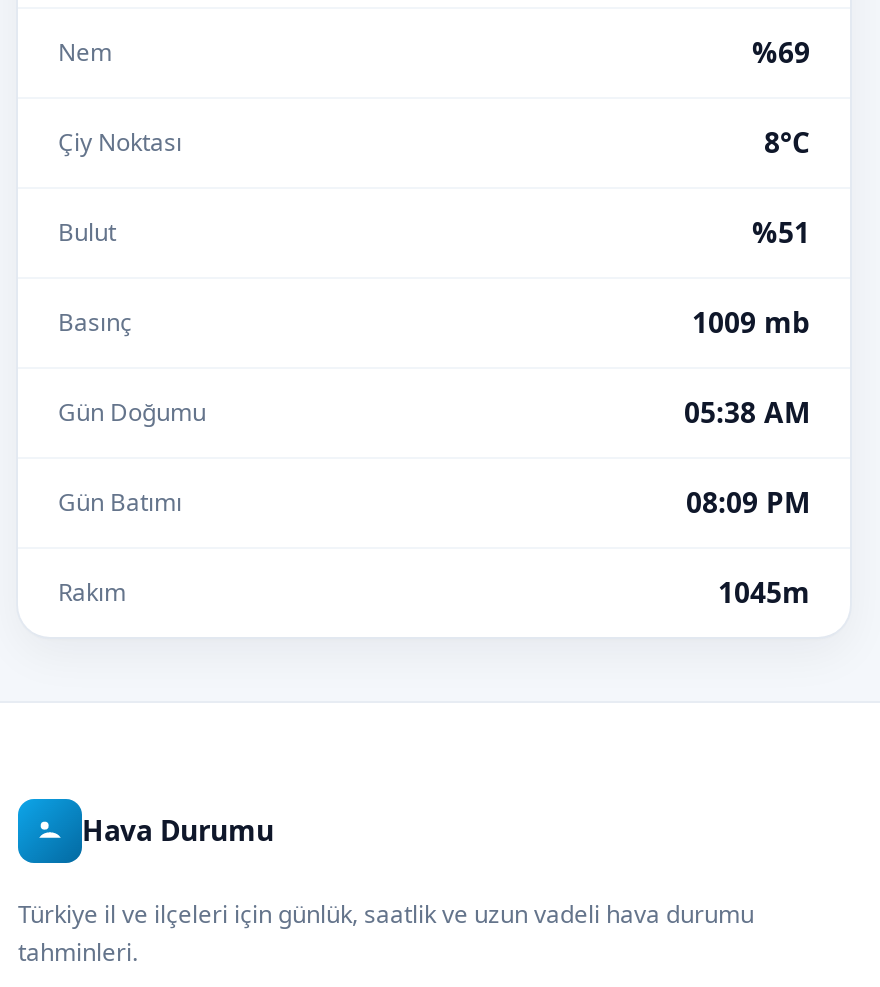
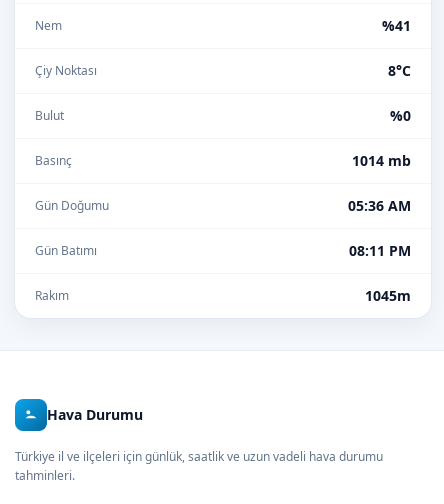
- %69
+ %41

- %51
+ %0

- 1009 mb
+ 1014 mb

- 05:38 AM
+ 05:36 AM

- 08:09 PM
+ 08:11 PM
